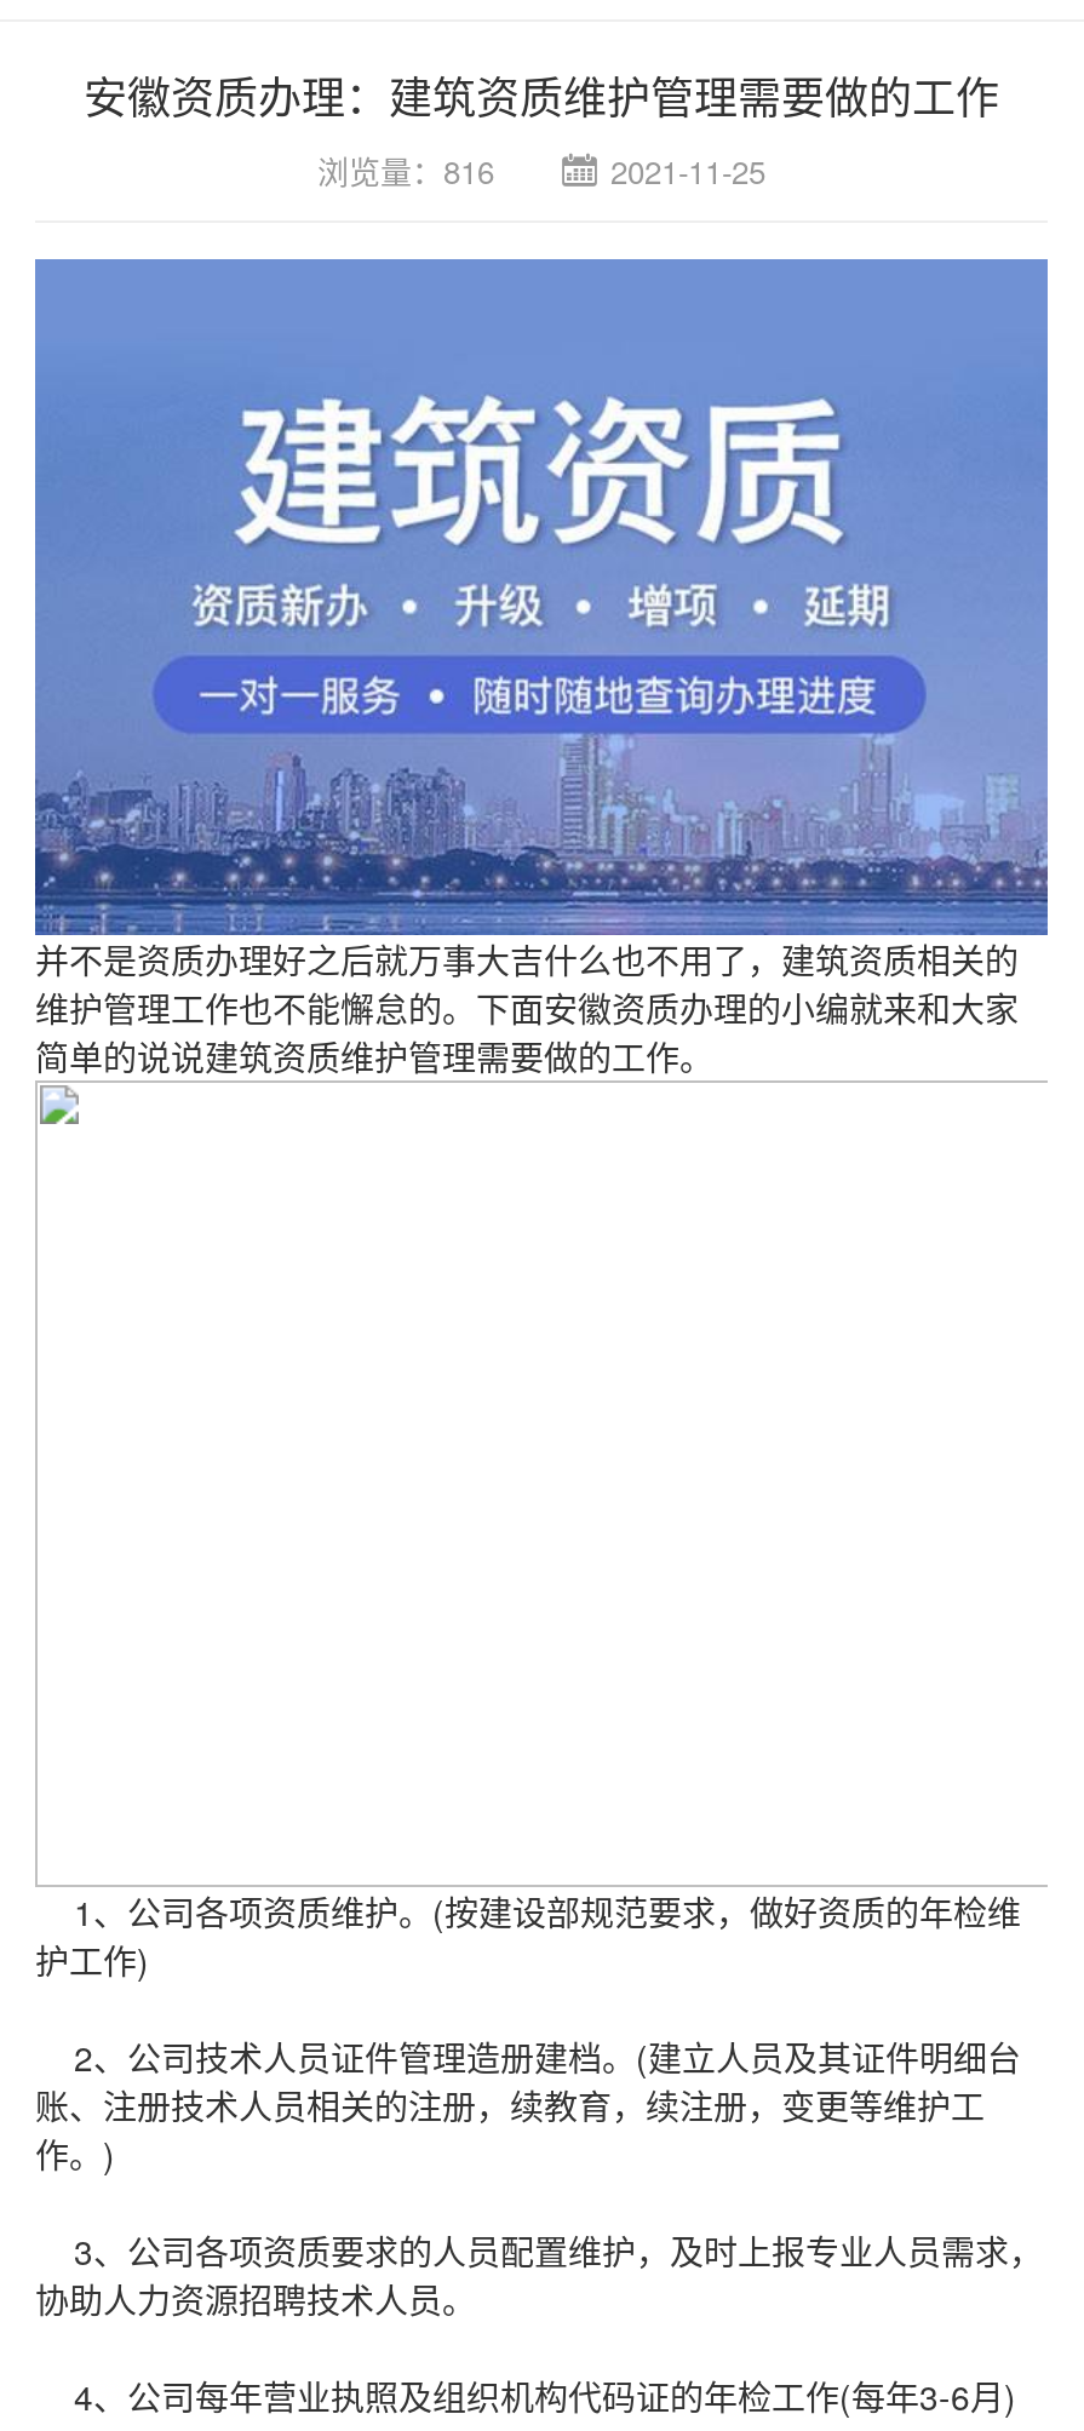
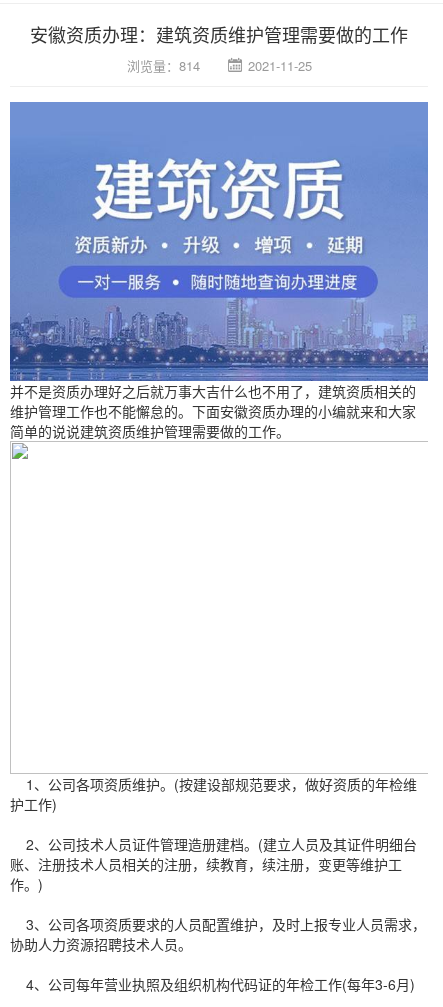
- 浏览量：816
+ 浏览量：814
